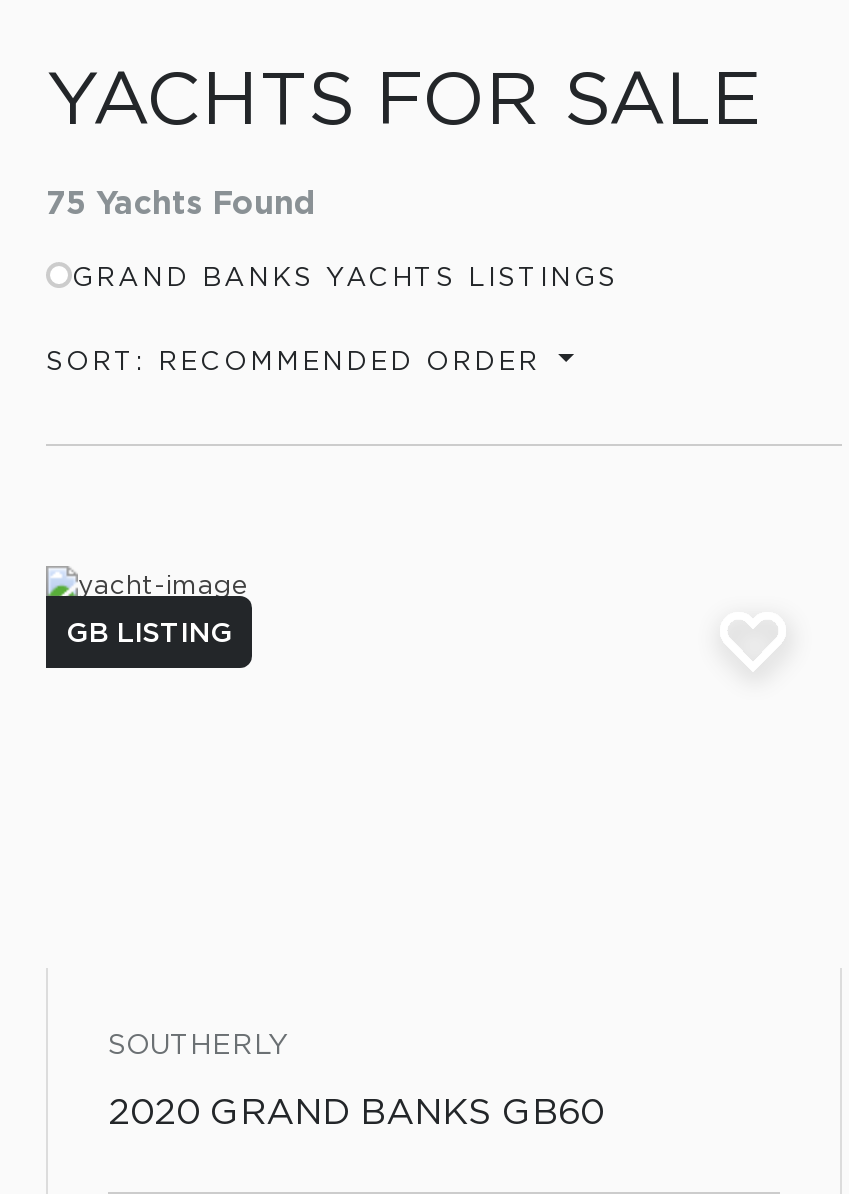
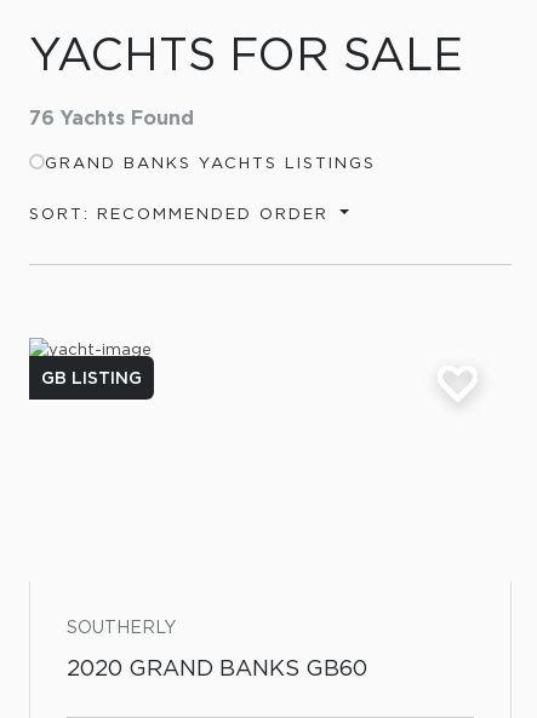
- 75 Yachts Found
+ 76 Yachts Found
